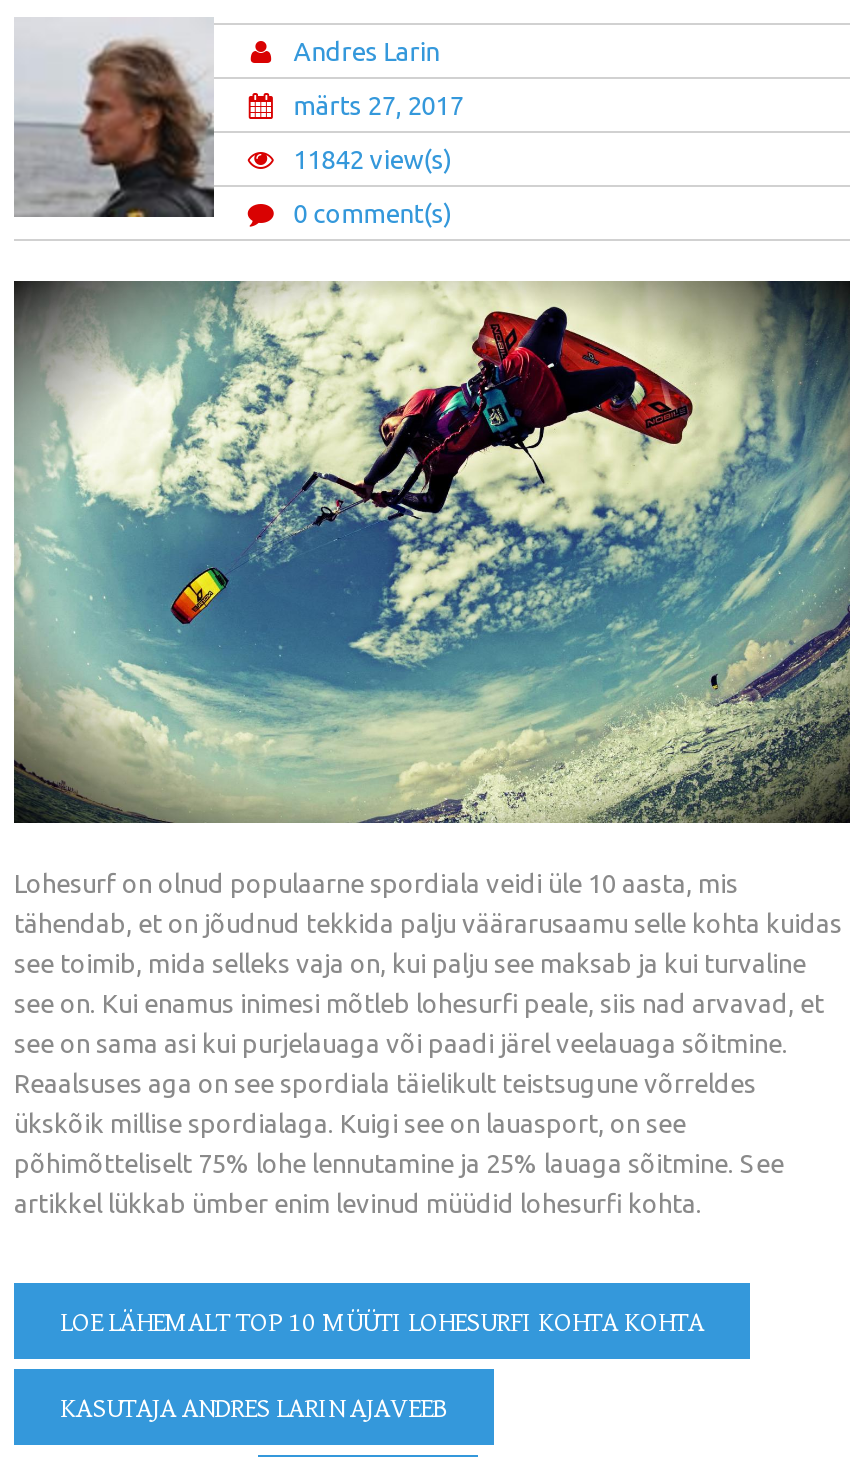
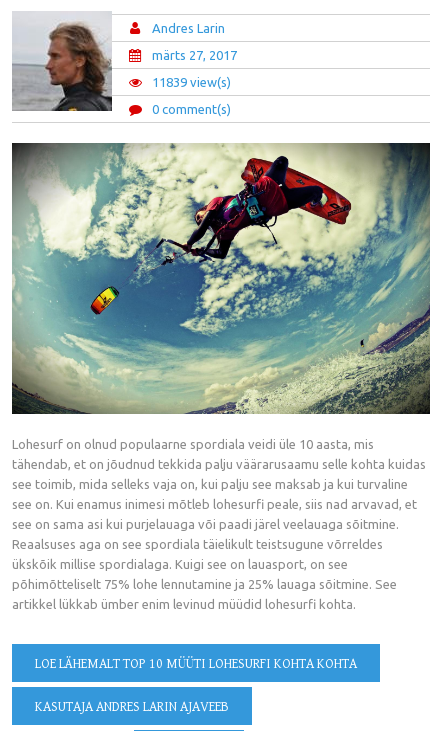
- 11842 view(s)
+ 11839 view(s)
